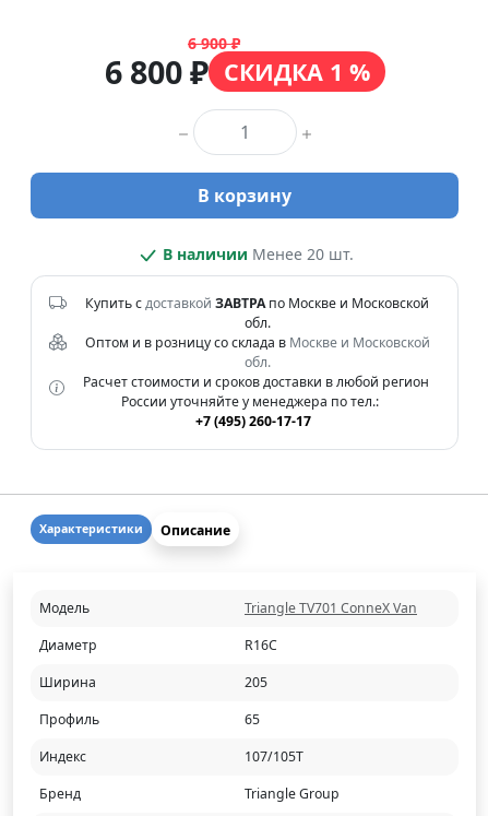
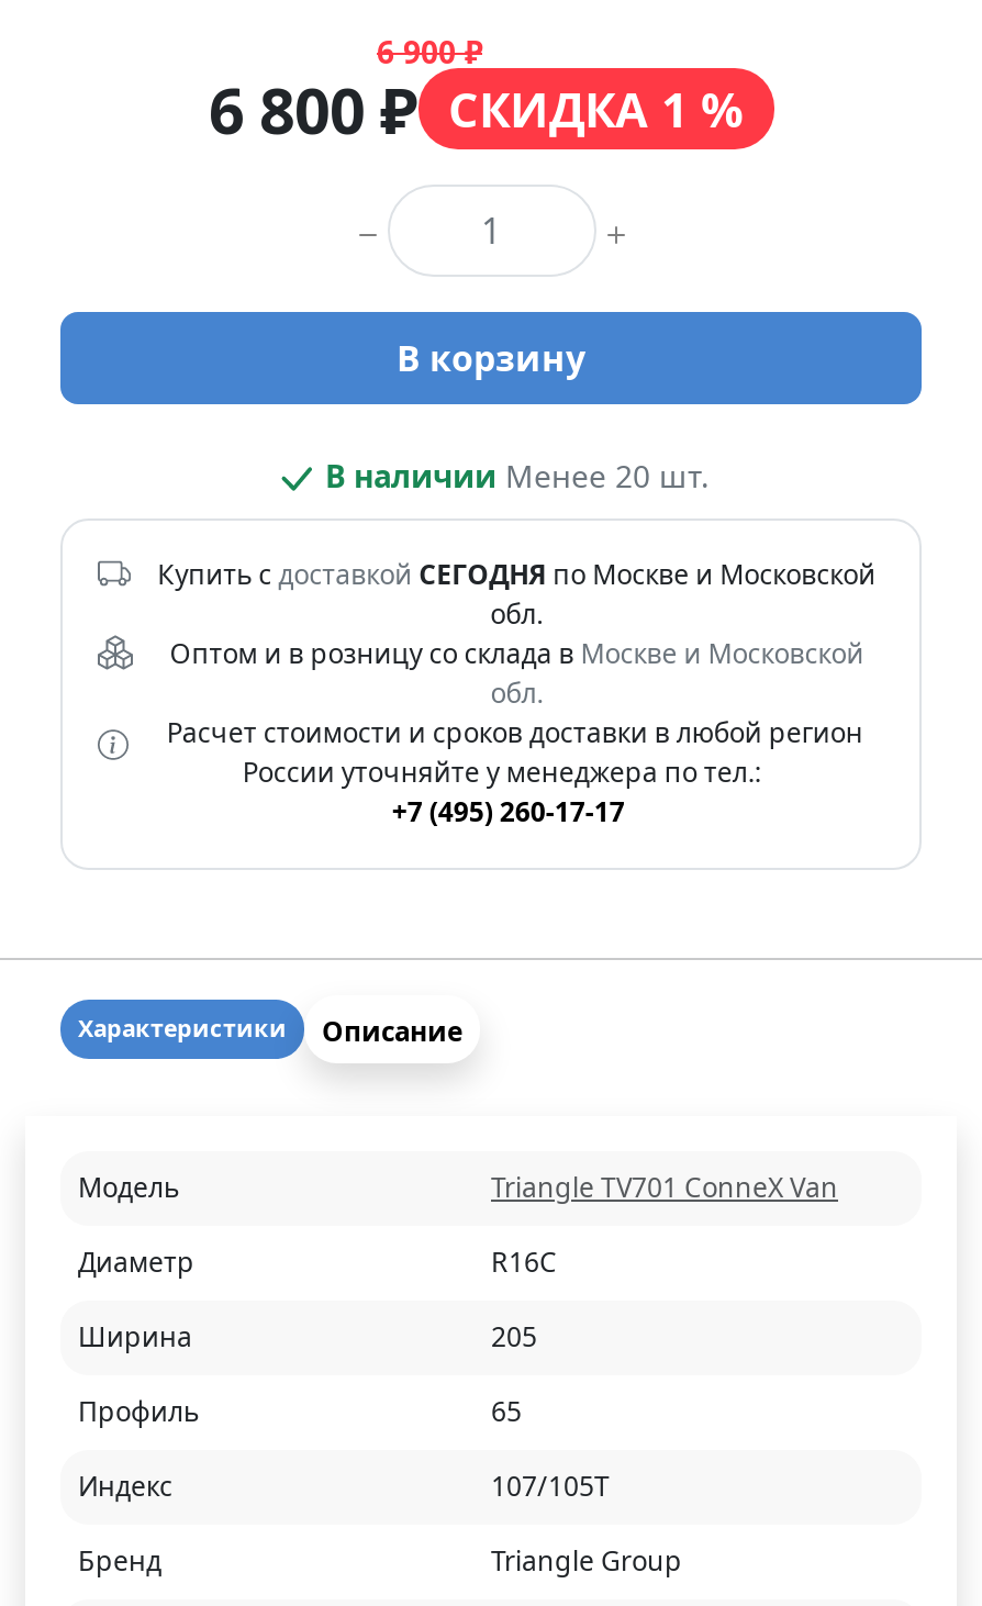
- Купить с доставкой ЗАВТРА по Москве и Московской
+ Купить с доставкой СЕГОДНЯ по Москве и Московской
